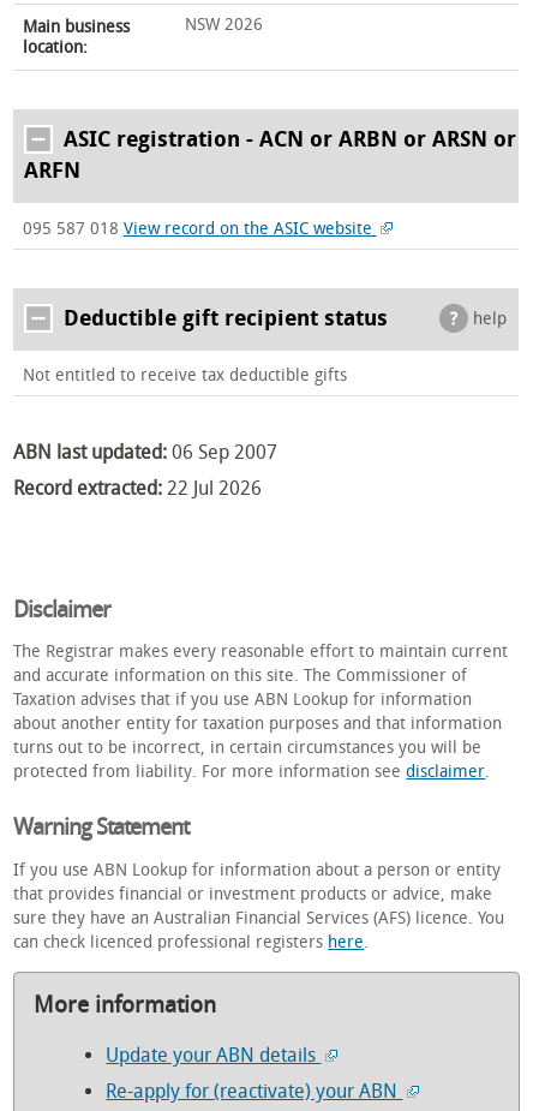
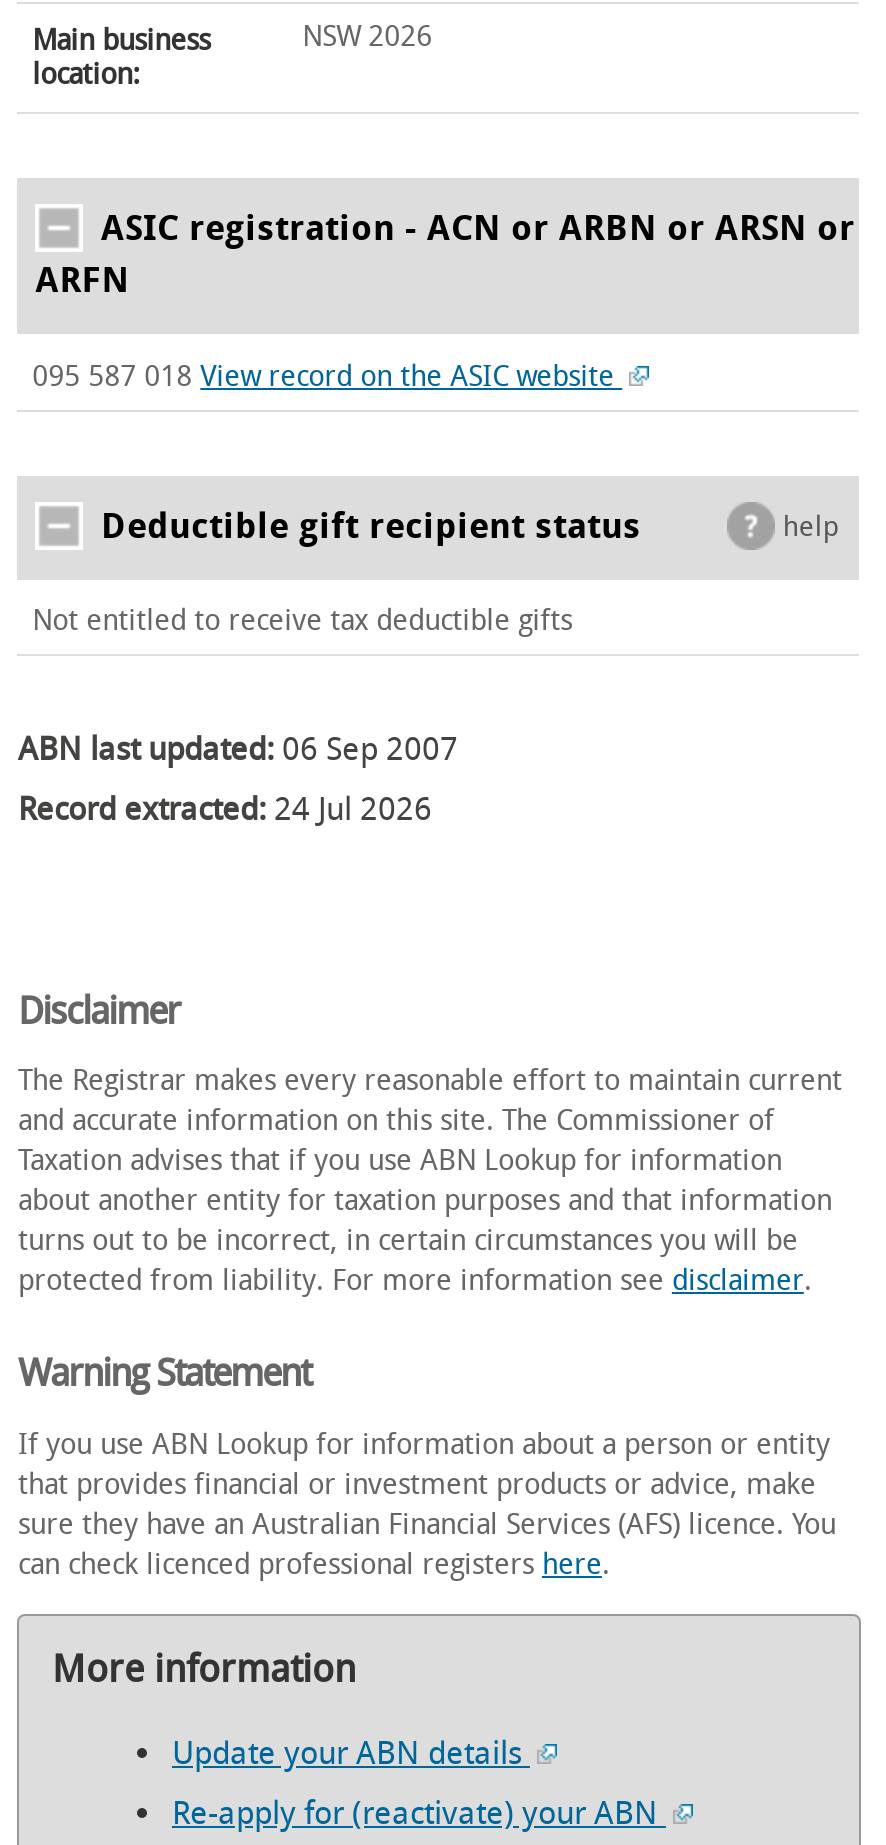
- Record extracted: 22 Jul 2026
+ Record extracted: 24 Jul 2026
